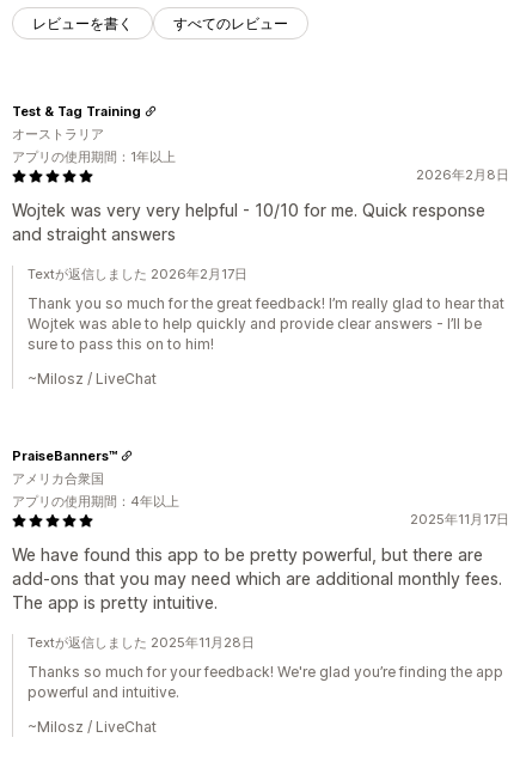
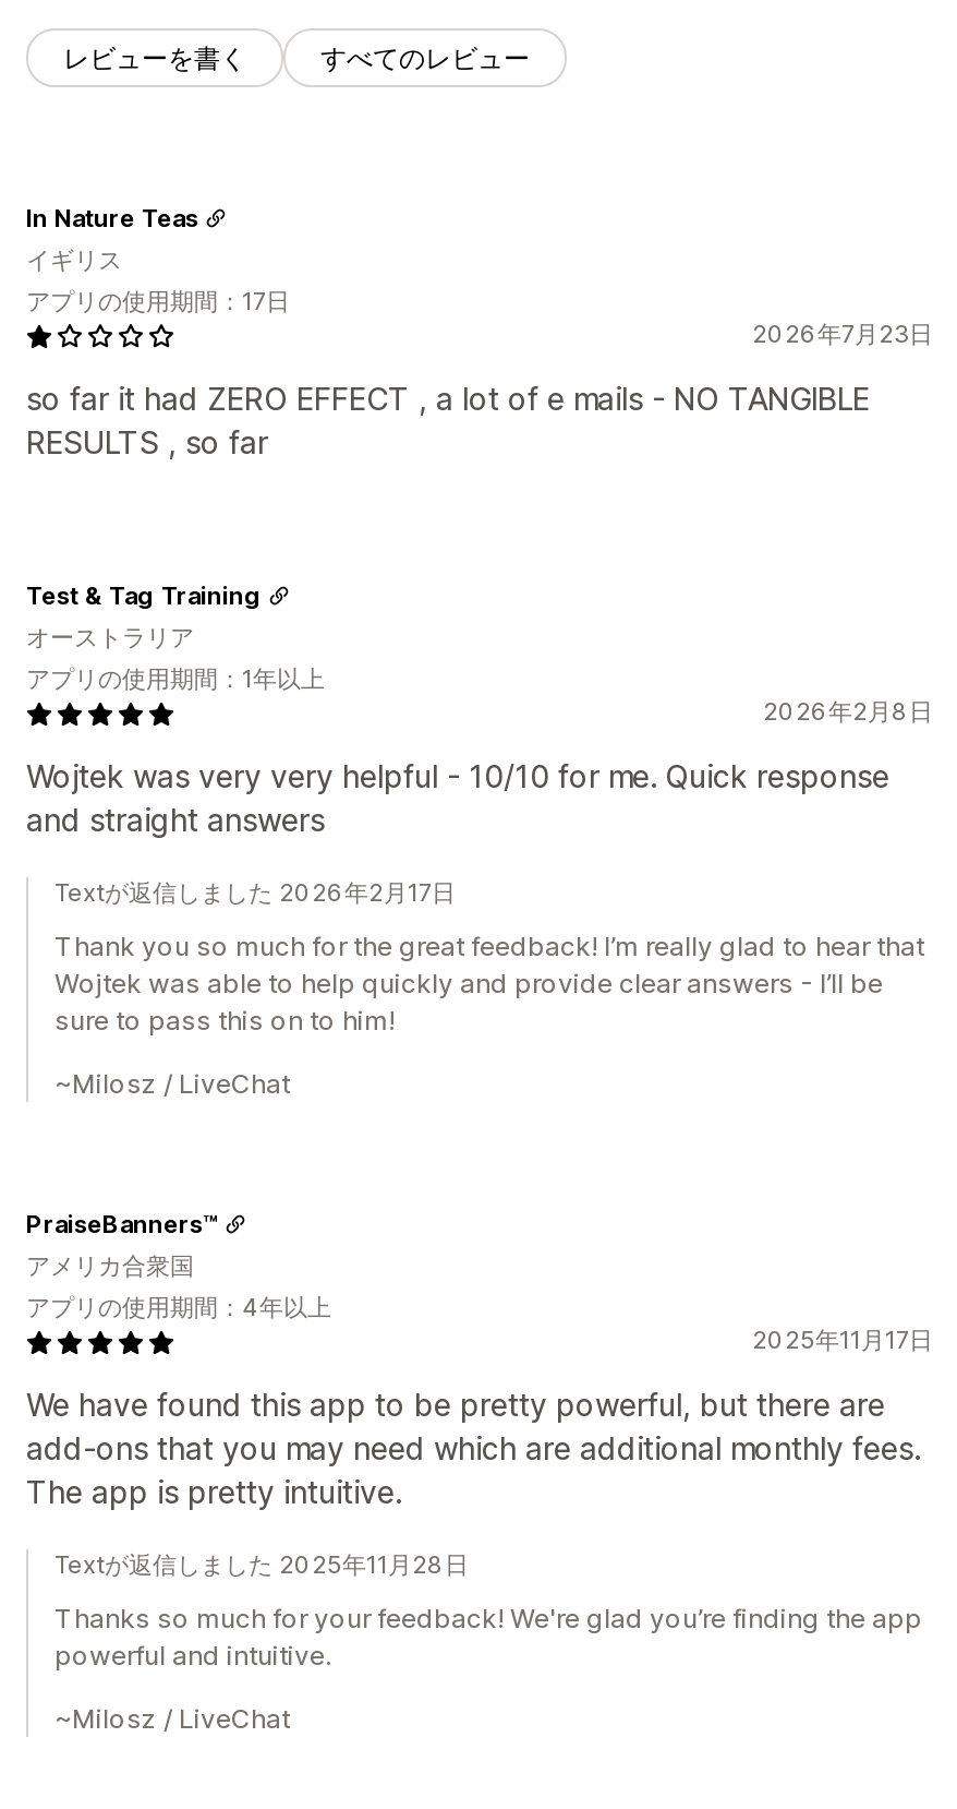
+ 2026年7月23日
+ so far it had ZERO EFFECT , a lot of e mails - NO TANGIBLE
+ RESULTS , so far

+ In Nature Teas
+ イギリス
+ アプリの使用期間：17日
